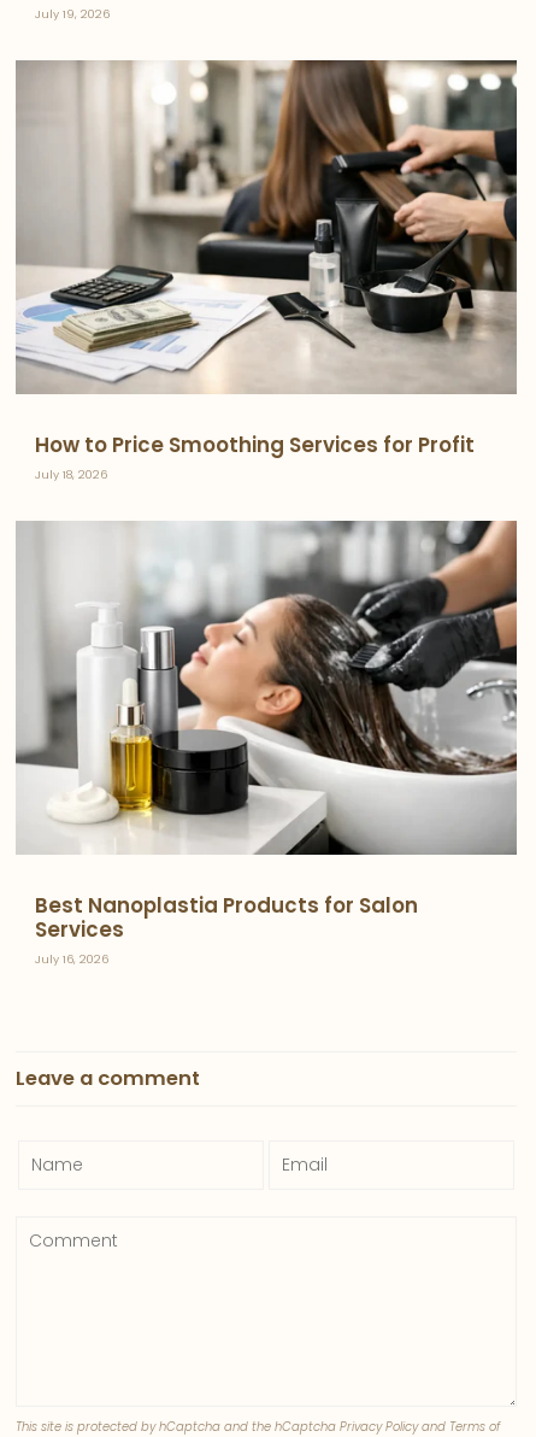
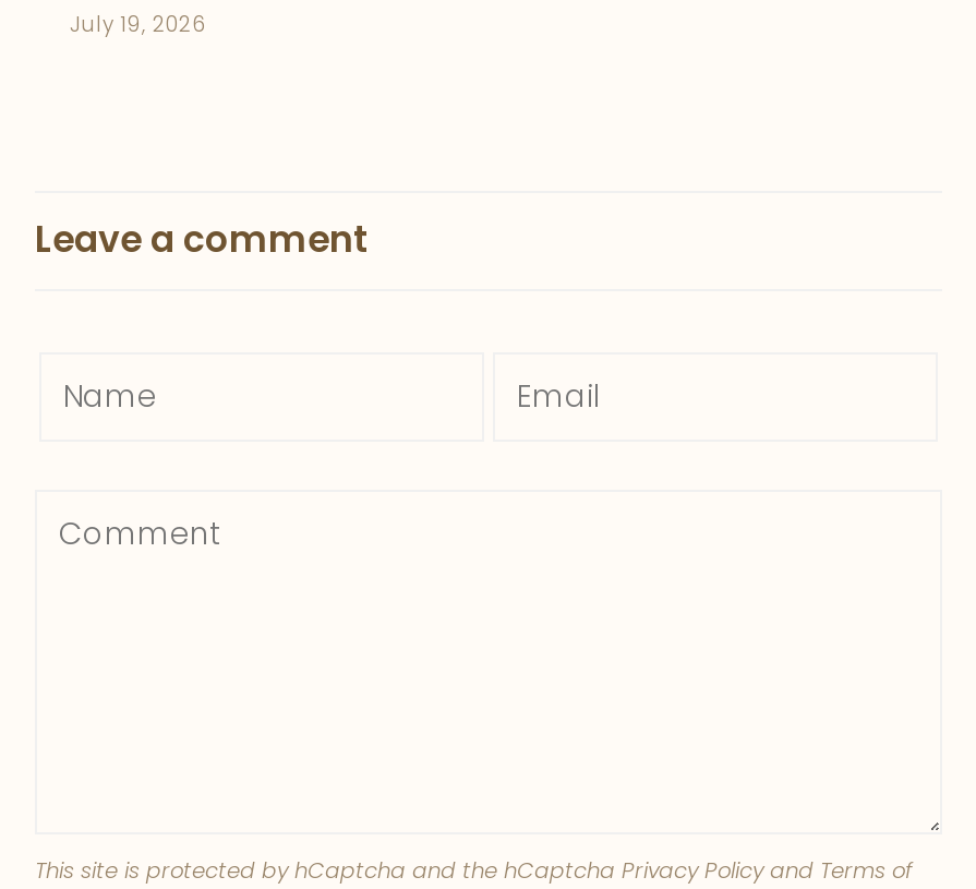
- [image]
- How to Price Smoothing Services for Profit
- July 18, 2026

- [image]
- Best Nanoplastia Products for Salon
- Services
- July 16, 2026
